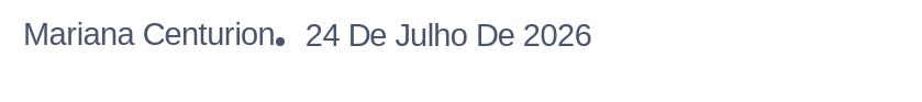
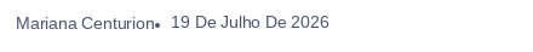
- Mariana Centurion 24 De Julho De 2026
+ Mariana Centurion 19 De Julho De 2026
